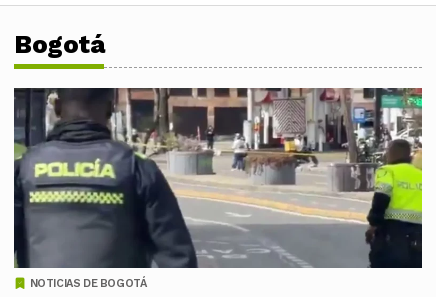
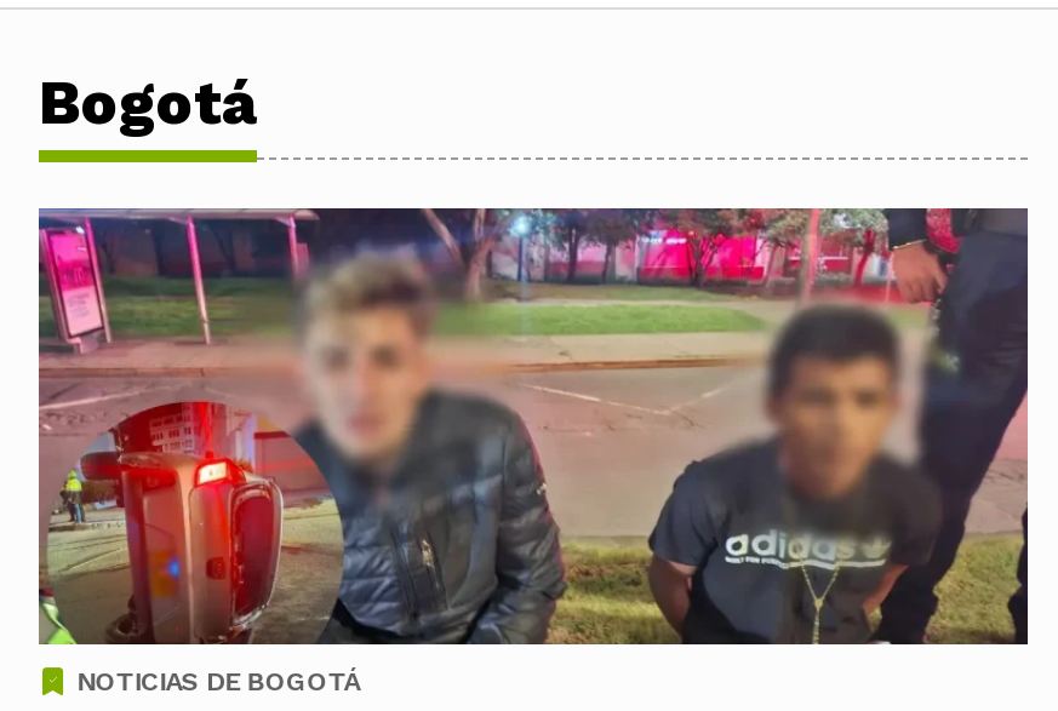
- [image]
+ [image]
